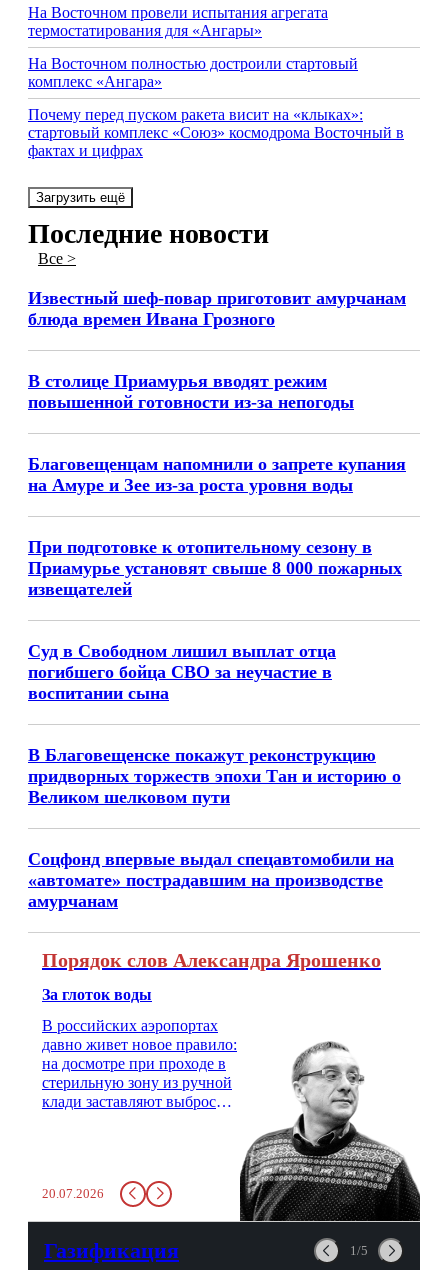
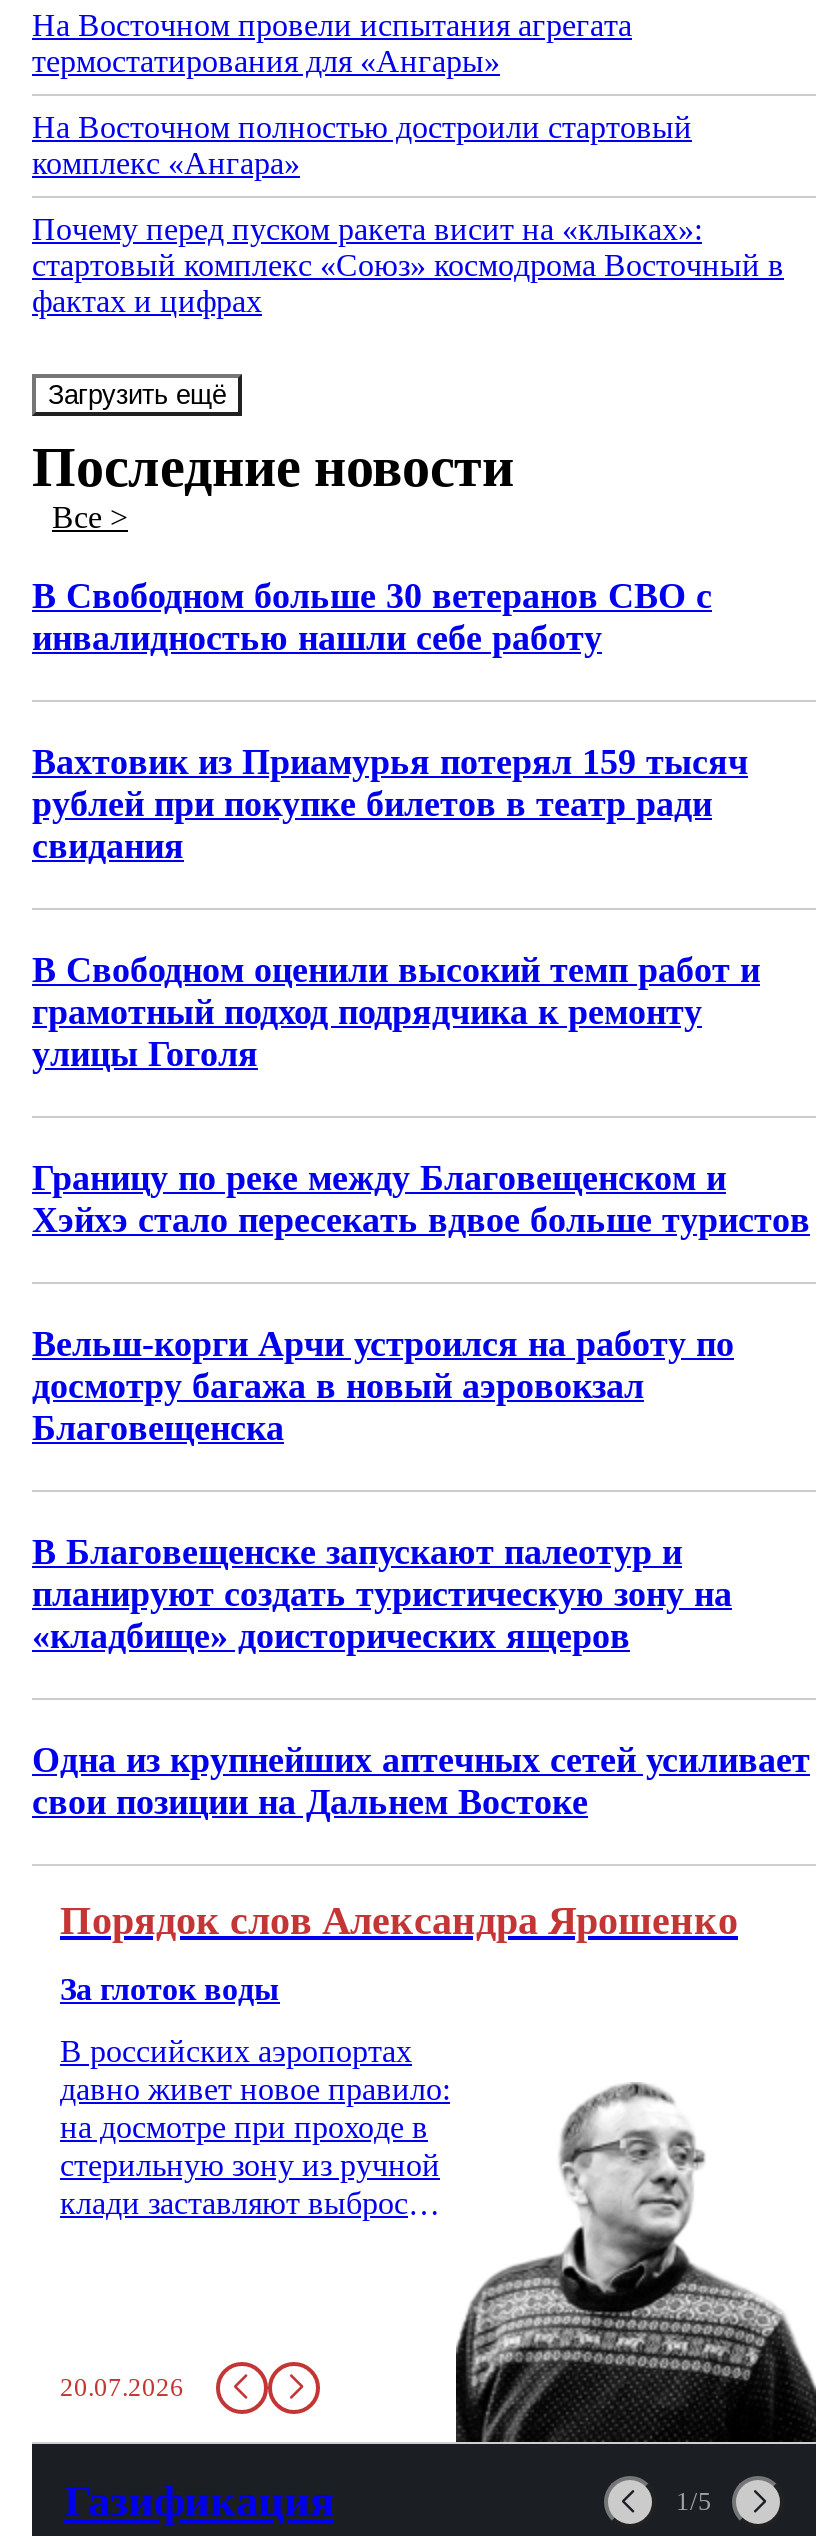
- Известный шеф-повар приготовит амурчанам
- блюда времен Ивана Грозного
+ В Свободном больше 30 ветеранов СВО с
+ инвалидностью нашли себе работу

- В столице Приамурья вводят режим
- повышенной готовности из-за непогоды
+ Вахтовик из Приамурья потерял 159 тысяч
+ рублей при покупке билетов в театр ради
+ свидания

- Благовещенцам напомнили о запрете купания
- на Амуре и Зее из-за роста уровня воды
+ В Свободном оценили высокий темп работ и
+ грамотный подход подрядчика к ремонту
+ улицы Гоголя

- При подготовке к отопительному сезону в
- Приамурье установят свыше 8 000 пожарных
- извещателей
+ Границу по реке между Благовещенском и
+ Хэйхэ стало пересекать вдвое больше туристов

- Суд в Свободном лишил выплат отца
- погибшего бойца СВО за неучастие в
- воспитании сына
+ Вельш-корги Арчи устроился на работу по
+ досмотру багажа в новый аэровокзал
+ Благовещенска

- В Благовещенске покажут реконструкцию
- придворных торжеств эпохи Тан и историю о
- Великом шелковом пути
+ В Благовещенске запускают палеотур и
+ планируют создать туристическую зону на
+ «кладбище» доисторических ящеров

- Соцфонд впервые выдал спецавтомобили на
- «автомате» пострадавшим на производстве
- амурчанам
+ Одна из крупнейших аптечных сетей усиливает
+ свои позиции на Дальнем Востоке
